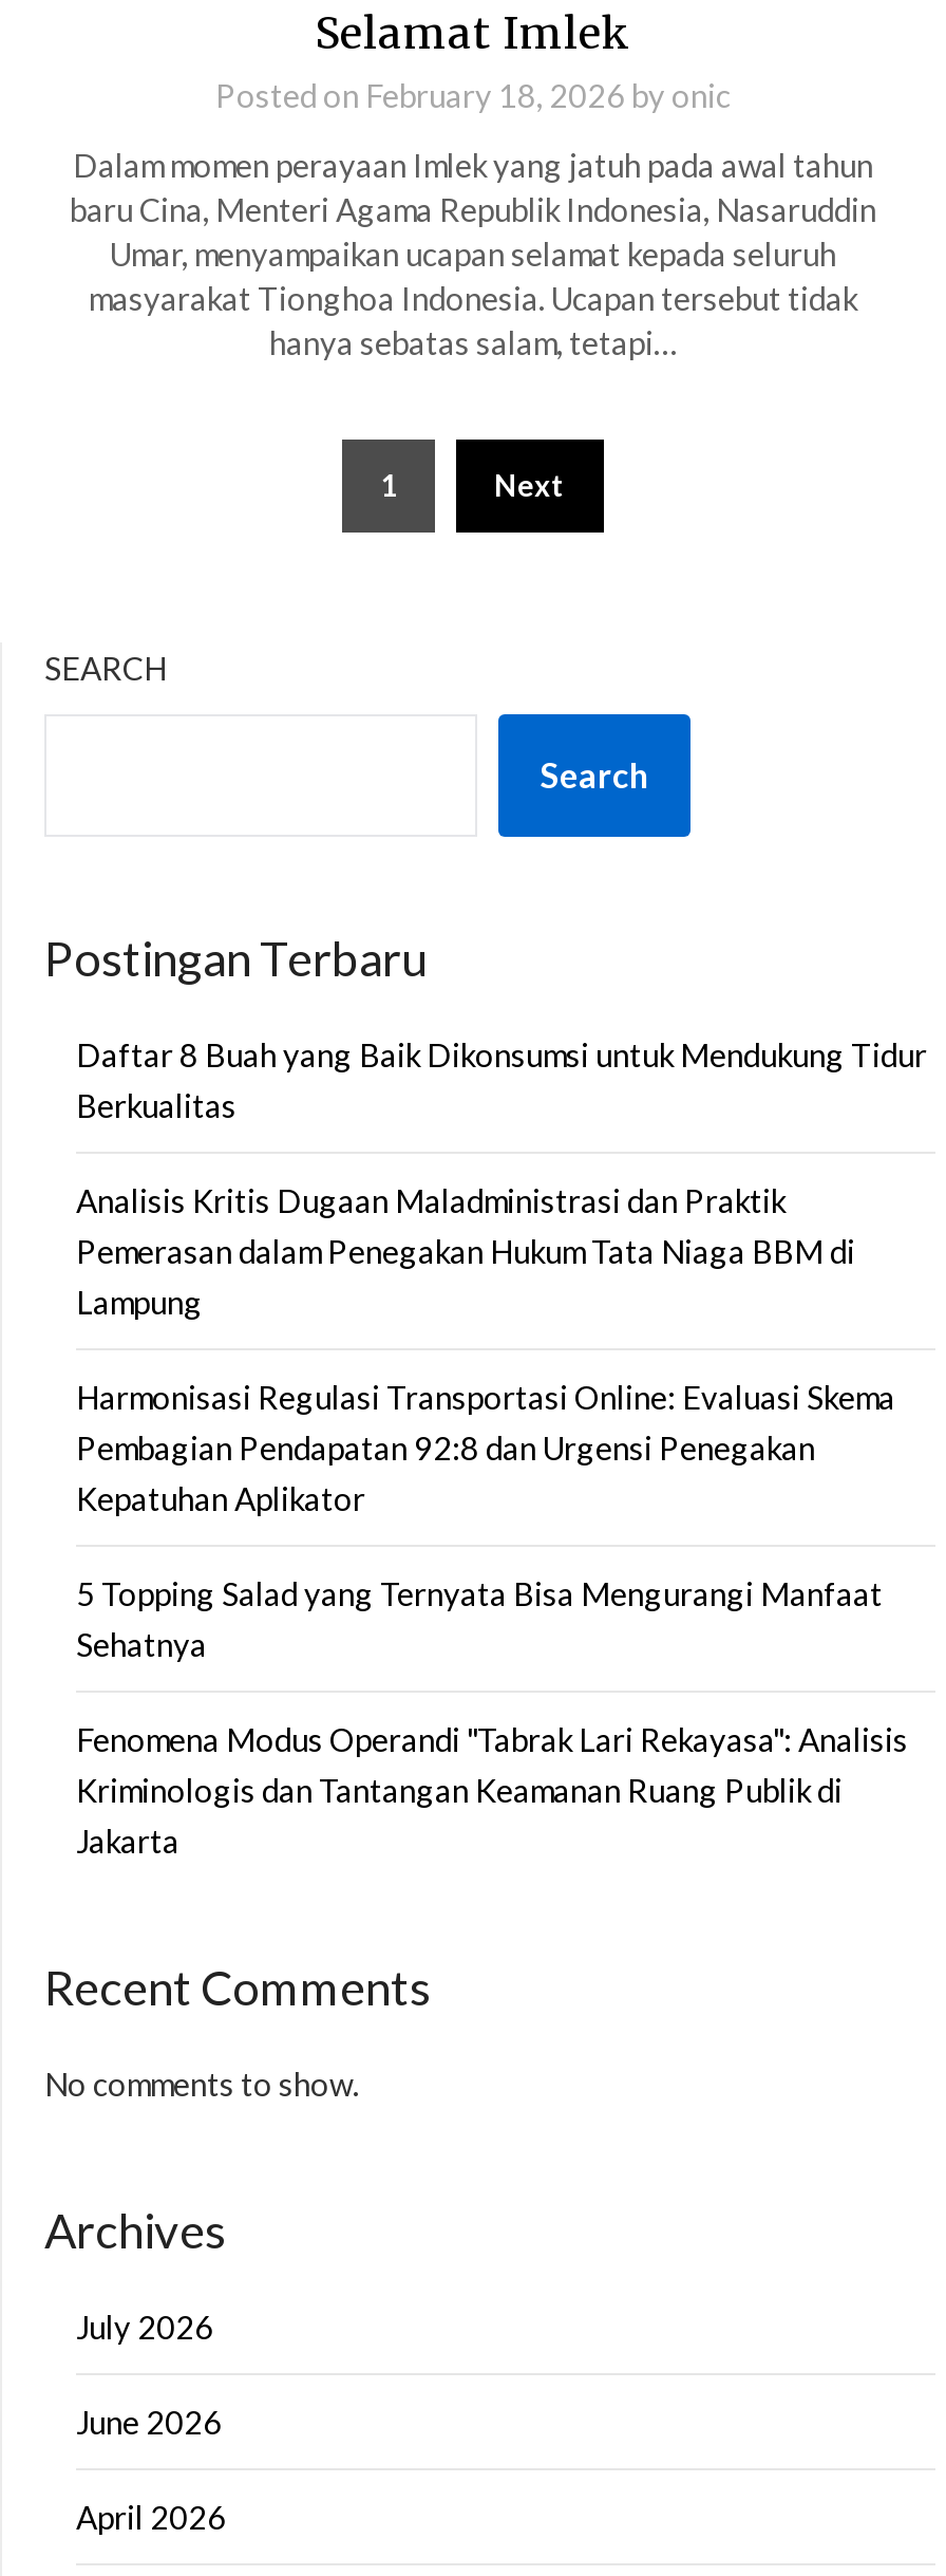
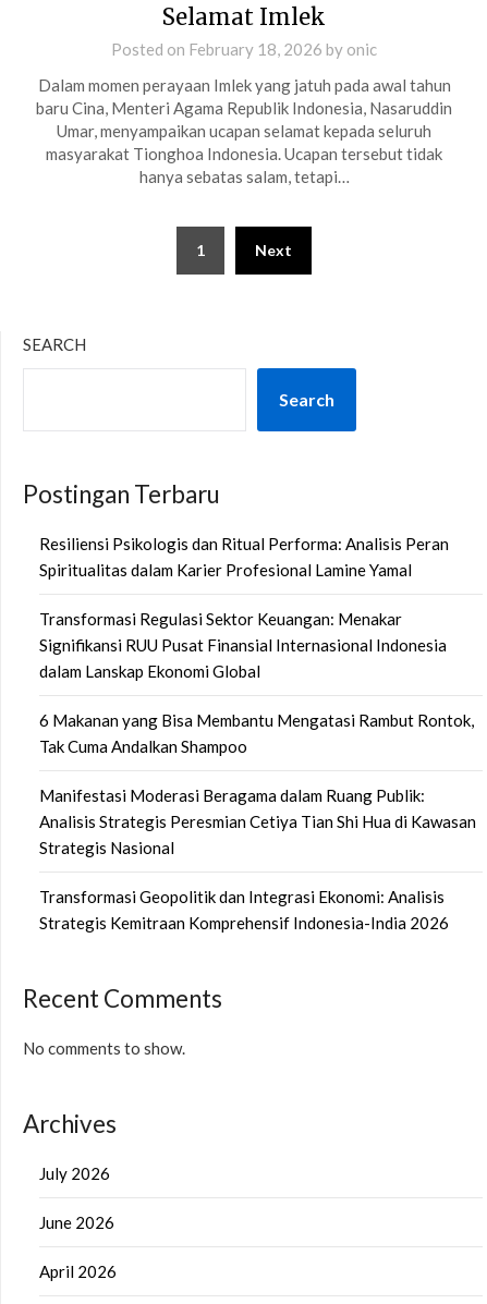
- Daftar 8 Buah yang Baik Dikonsumsi untuk Mendukung Tidur
- Berkualitas
+ Resiliensi Psikologis dan Ritual Performa: Analisis Peran
+ Spiritualitas dalam Karier Profesional Lamine Yamal

- Analisis Kritis Dugaan Maladministrasi dan Praktik
- Pemerasan dalam Penegakan Hukum Tata Niaga BBM di
- Lampung
+ Transformasi Regulasi Sektor Keuangan: Menakar
+ Signifikansi RUU Pusat Finansial Internasional Indonesia
+ dalam Lanskap Ekonomi Global

- Harmonisasi Regulasi Transportasi Online: Evaluasi Skema
- Pembagian Pendapatan 92:8 dan Urgensi Penegakan
- Kepatuhan Aplikator
+ 6 Makanan yang Bisa Membantu Mengatasi Rambut Rontok,
+ Tak Cuma Andalkan Shampoo

- 5 Topping Salad yang Ternyata Bisa Mengurangi Manfaat
- Sehatnya
+ Manifestasi Moderasi Beragama dalam Ruang Publik:
+ Analisis Strategis Peresmian Cetiya Tian Shi Hua di Kawasan
+ Strategis Nasional

- Fenomena Modus Operandi "Tabrak Lari Rekayasa": Analisis
- Kriminologis dan Tantangan Keamanan Ruang Publik di
- Jakarta
+ Transformasi Geopolitik dan Integrasi Ekonomi: Analisis
+ Strategis Kemitraan Komprehensif Indonesia-India 2026
